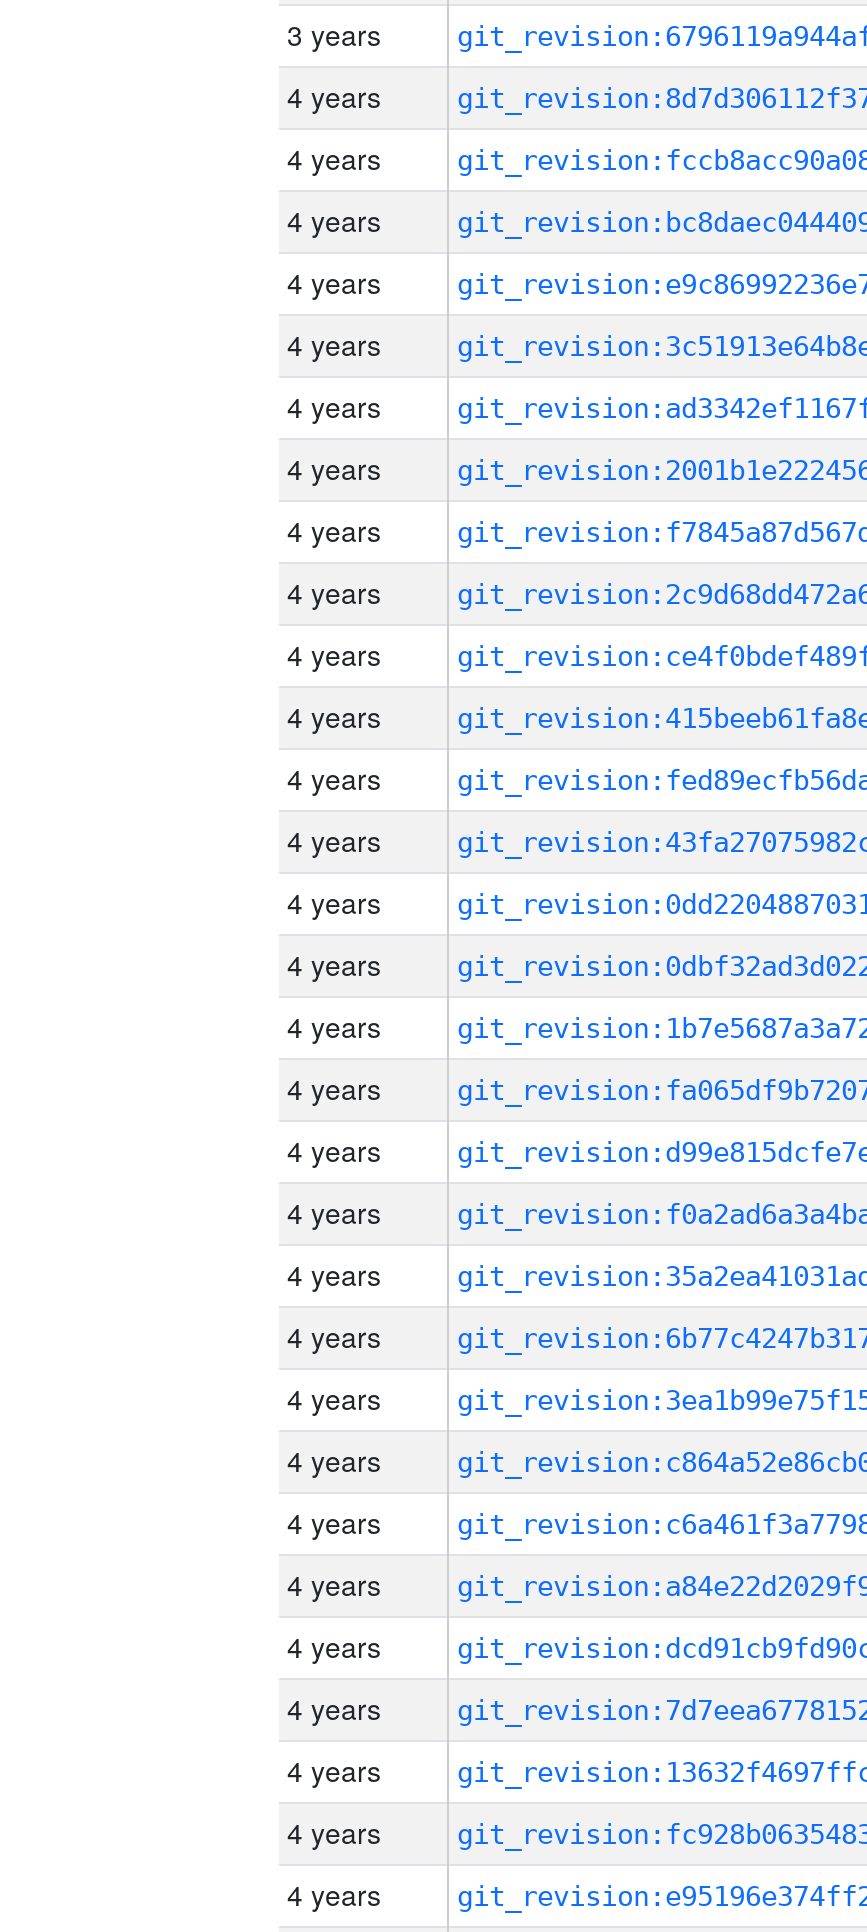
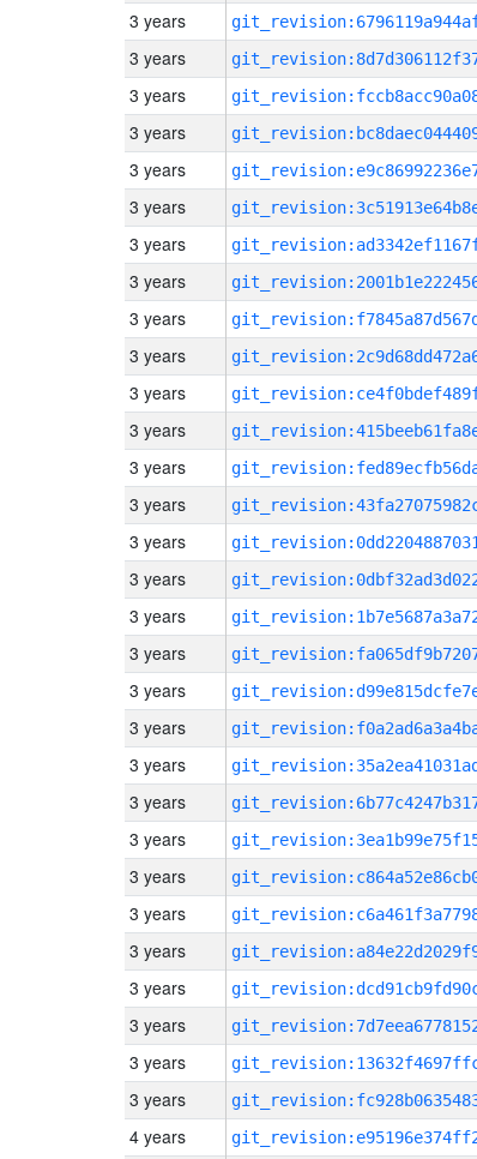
- 4 years
+ 3 years

- 4 years
+ 3 years

- 4 years
+ 3 years

- 4 years
+ 3 years

- 4 years
+ 3 years

- 4 years
+ 3 years

- 4 years
+ 3 years

- 4 years
+ 3 years

- 4 years
+ 3 years

- 4 years
+ 3 years

- 4 years
+ 3 years

- 4 years
+ 3 years

- 4 years
+ 3 years

- 4 years
+ 3 years

- 4 years
+ 3 years

- 4 years
+ 3 years

- 4 years
+ 3 years

- 4 years
+ 3 years

- 4 years
+ 3 years

- 4 years
+ 3 years

- 4 years
+ 3 years

- 4 years
+ 3 years

- 4 years
+ 3 years

- 4 years
+ 3 years

- 4 years
+ 3 years

- 4 years
+ 3 years

- 4 years
+ 3 years

- 4 years
+ 3 years

- 4 years
+ 3 years
